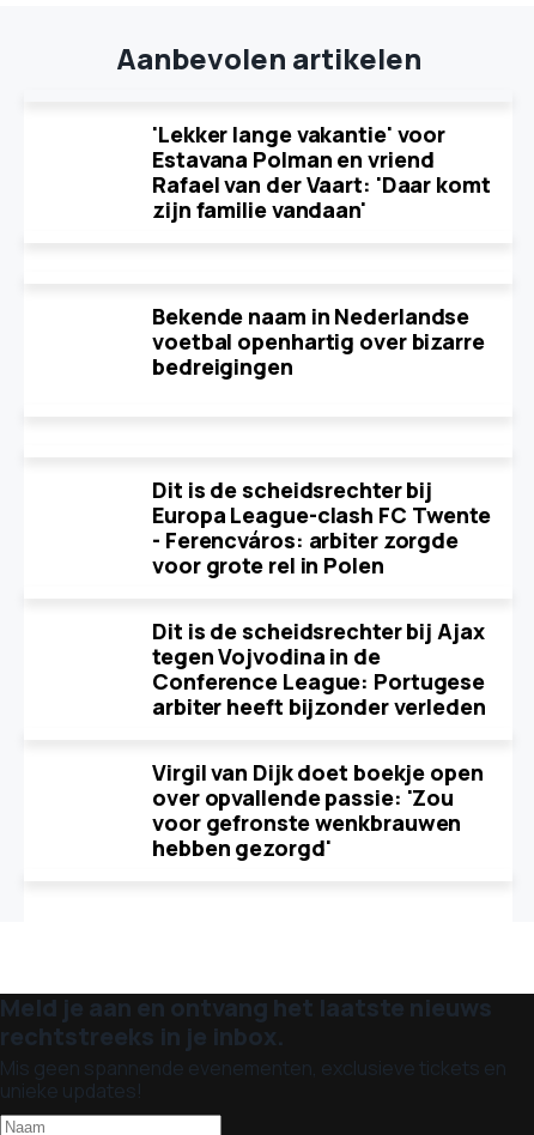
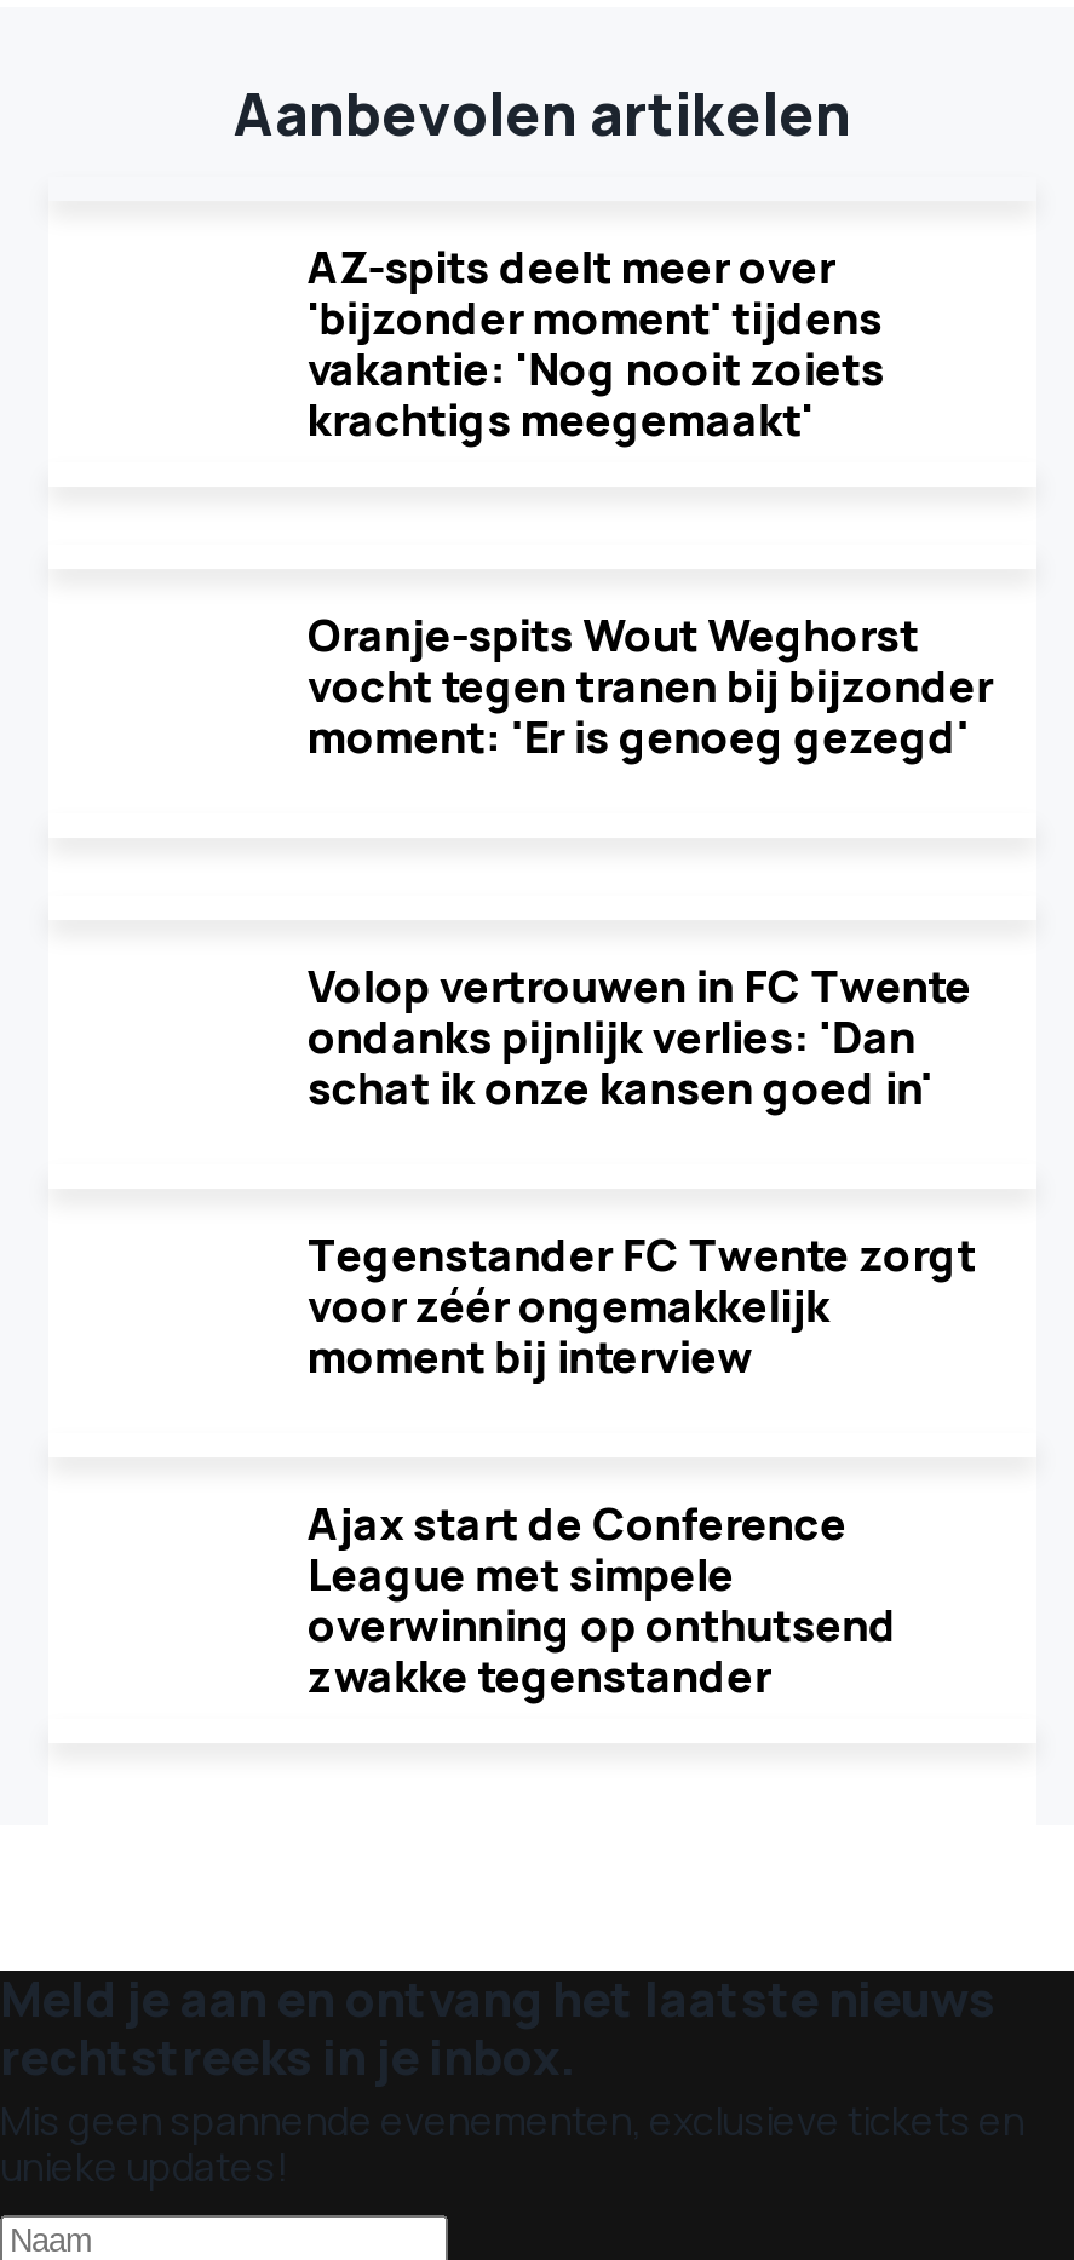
- 'Lekker lange vakantie' voor
- Estavana Polman en vriend
- Rafael van der Vaart: 'Daar komt
- zijn familie vandaan'
+ AZ-spits deelt meer over
+ 'bijzonder moment' tijdens
+ vakantie: 'Nog nooit zoiets
+ krachtigs meegemaakt'

- Bekende naam in Nederlandse
- voetbal openhartig over bizarre
- bedreigingen
+ Oranje-spits Wout Weghorst
+ vocht tegen tranen bij bijzonder
+ moment: 'Er is genoeg gezegd'

- Dit is de scheidsrechter bij
- Europa League-clash FC Twente
- - Ferencváros: arbiter zorgde
- voor grote rel in Polen
+ Volop vertrouwen in FC Twente
+ ondanks pijnlijk verlies: 'Dan
+ schat ik onze kansen goed in'

- Dit is de scheidsrechter bij Ajax
- tegen Vojvodina in de
- Conference League: Portugese
- arbiter heeft bijzonder verleden
+ Tegenstander FC Twente zorgt
+ voor zéér ongemakkelijk
+ moment bij interview

- Virgil van Dijk doet boekje open
- over opvallende passie: 'Zou
- voor gefronste wenkbrauwen
- hebben gezorgd'
+ Ajax start de Conference
+ League met simpele
+ overwinning op onthutsend
+ zwakke tegenstander
